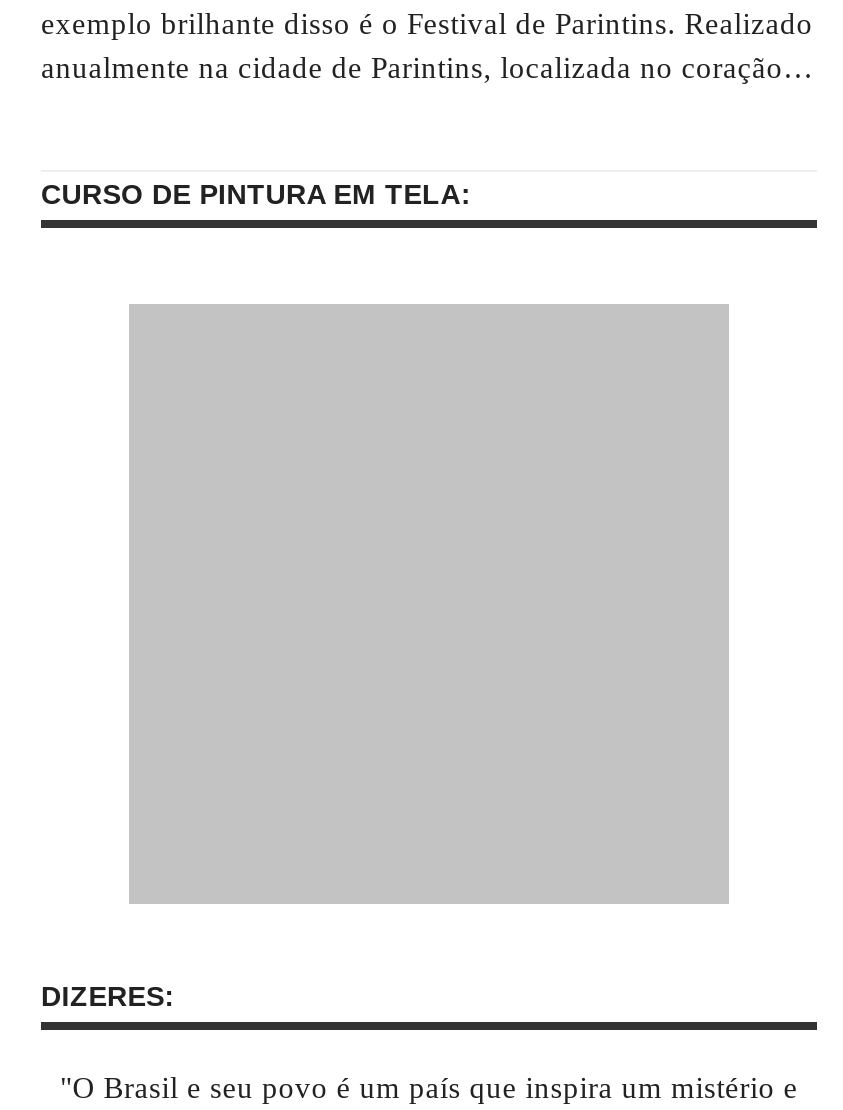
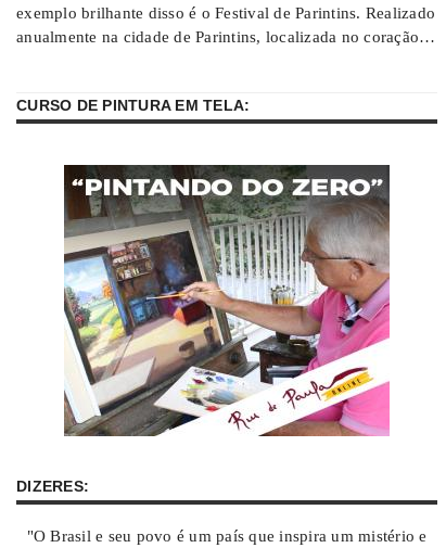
+ [image]
